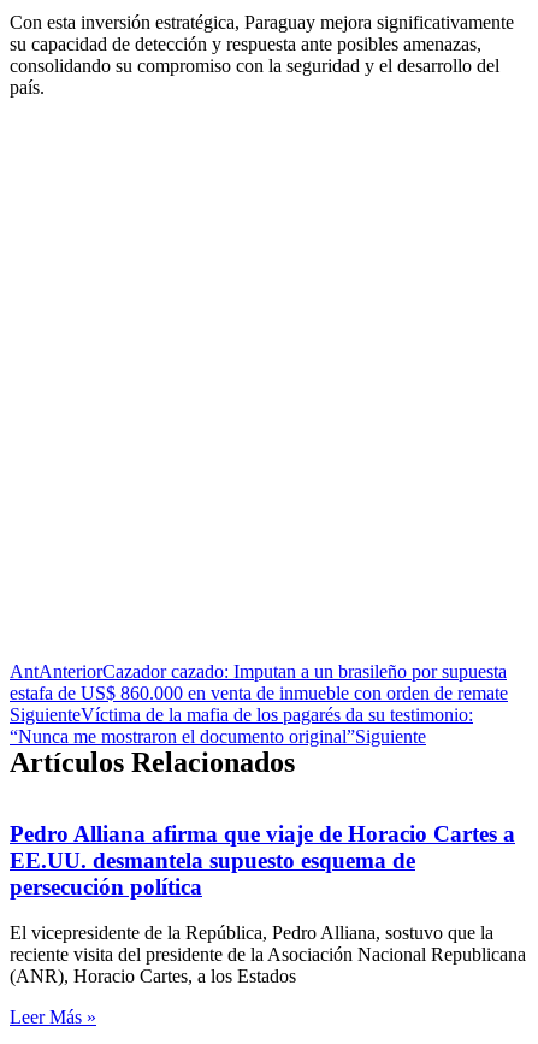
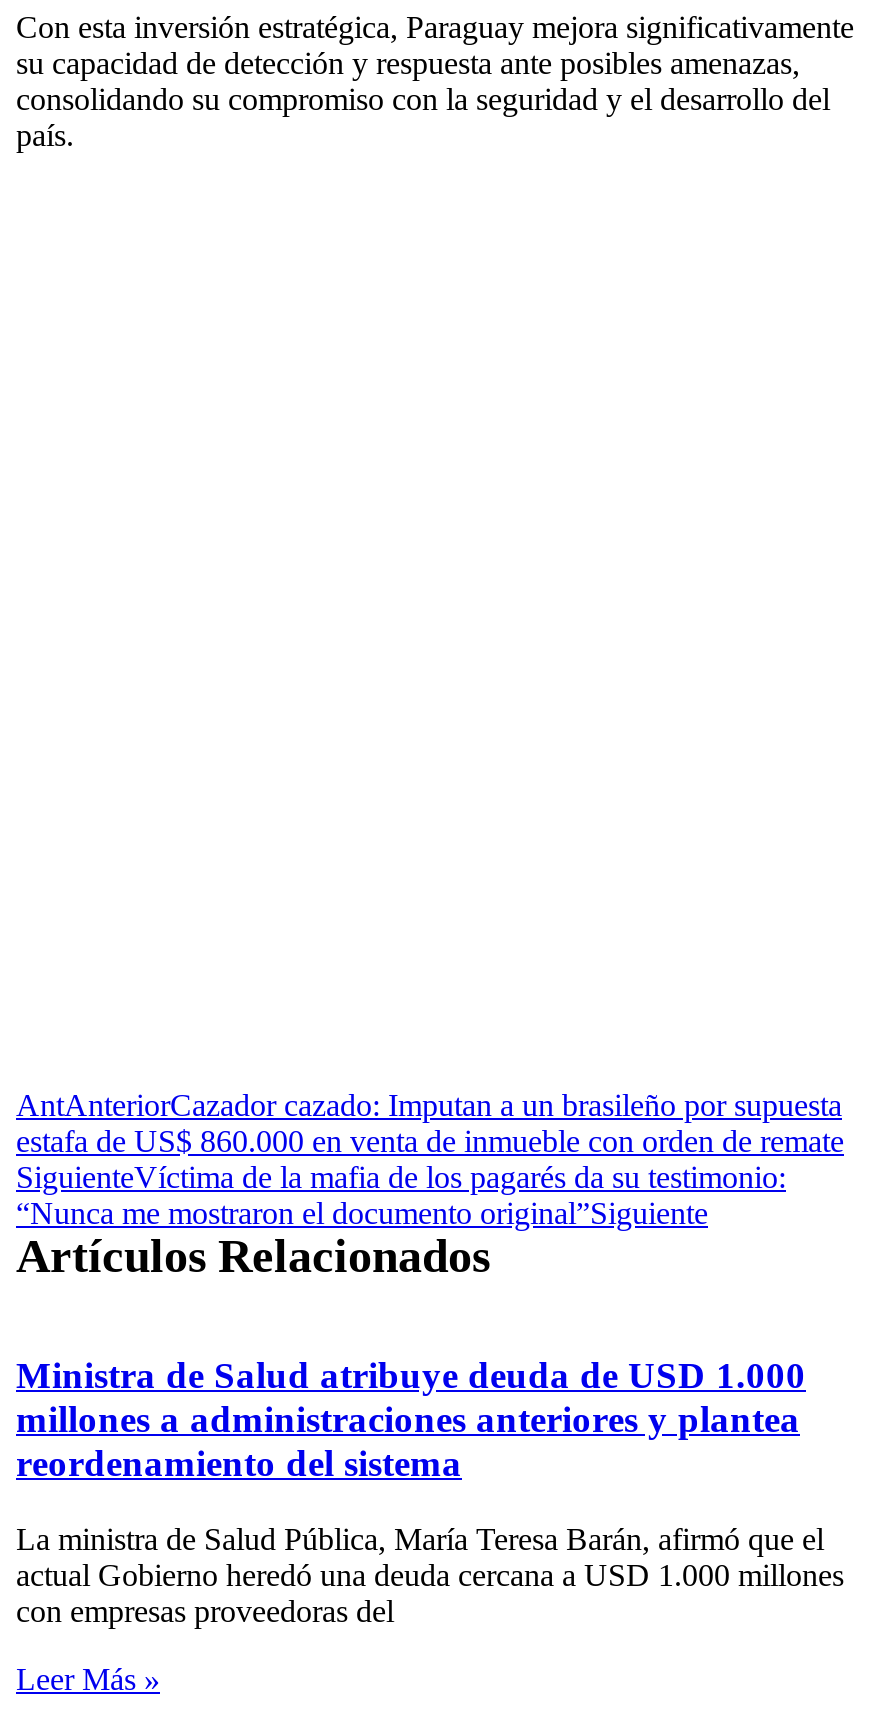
- Pedro Alliana afirma que viaje de Horacio Cartes a
- EE.UU. desmantela supuesto esquema de
- persecución política
+ Ministra de Salud atribuye deuda de USD 1.000
+ millones a administraciones anteriores y plantea
+ reordenamiento del sistema

- El vicepresidente de la República, Pedro Alliana, sostuvo que la
- reciente visita del presidente de la Asociación Nacional Republicana
- (ANR), Horacio Cartes, a los Estados
+ La ministra de Salud Pública, María Teresa Barán, afirmó que el
+ actual Gobierno heredó una deuda cercana a USD 1.000 millones
+ con empresas proveedoras del
